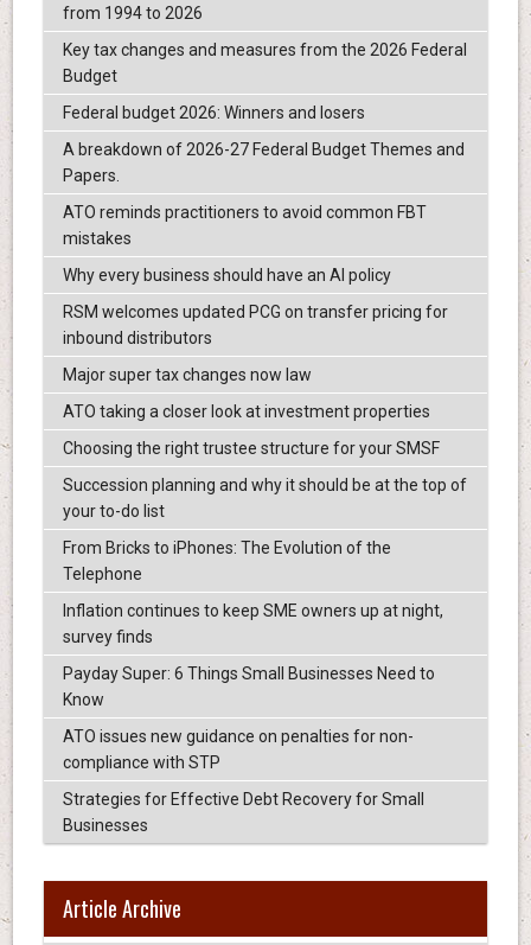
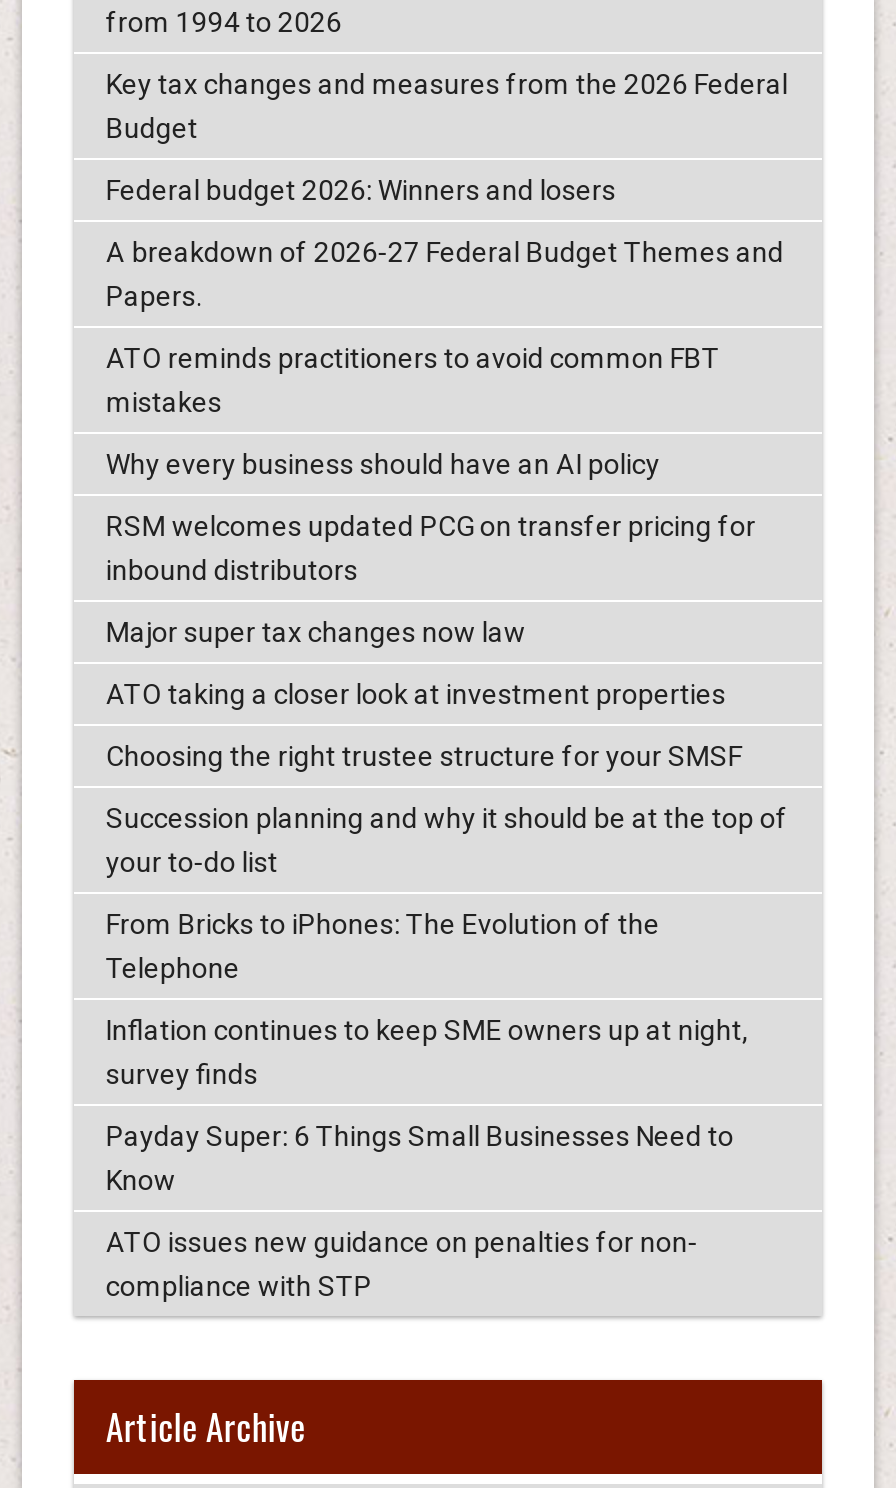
- Strategies for Effective Debt Recovery for Small
- Businesses
